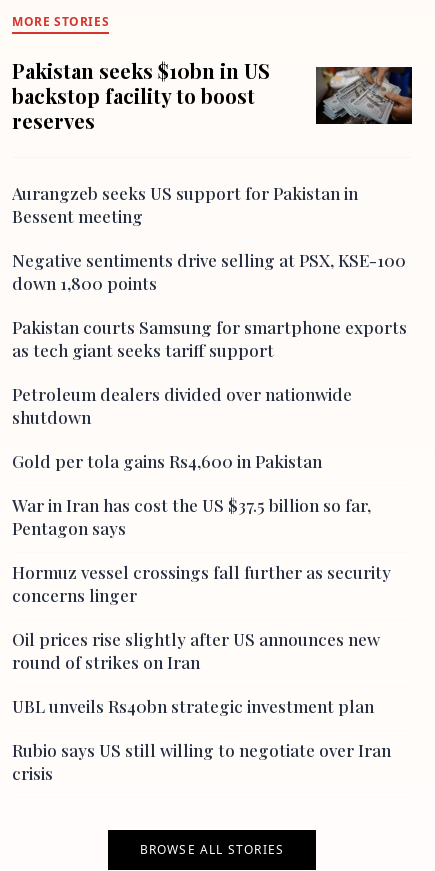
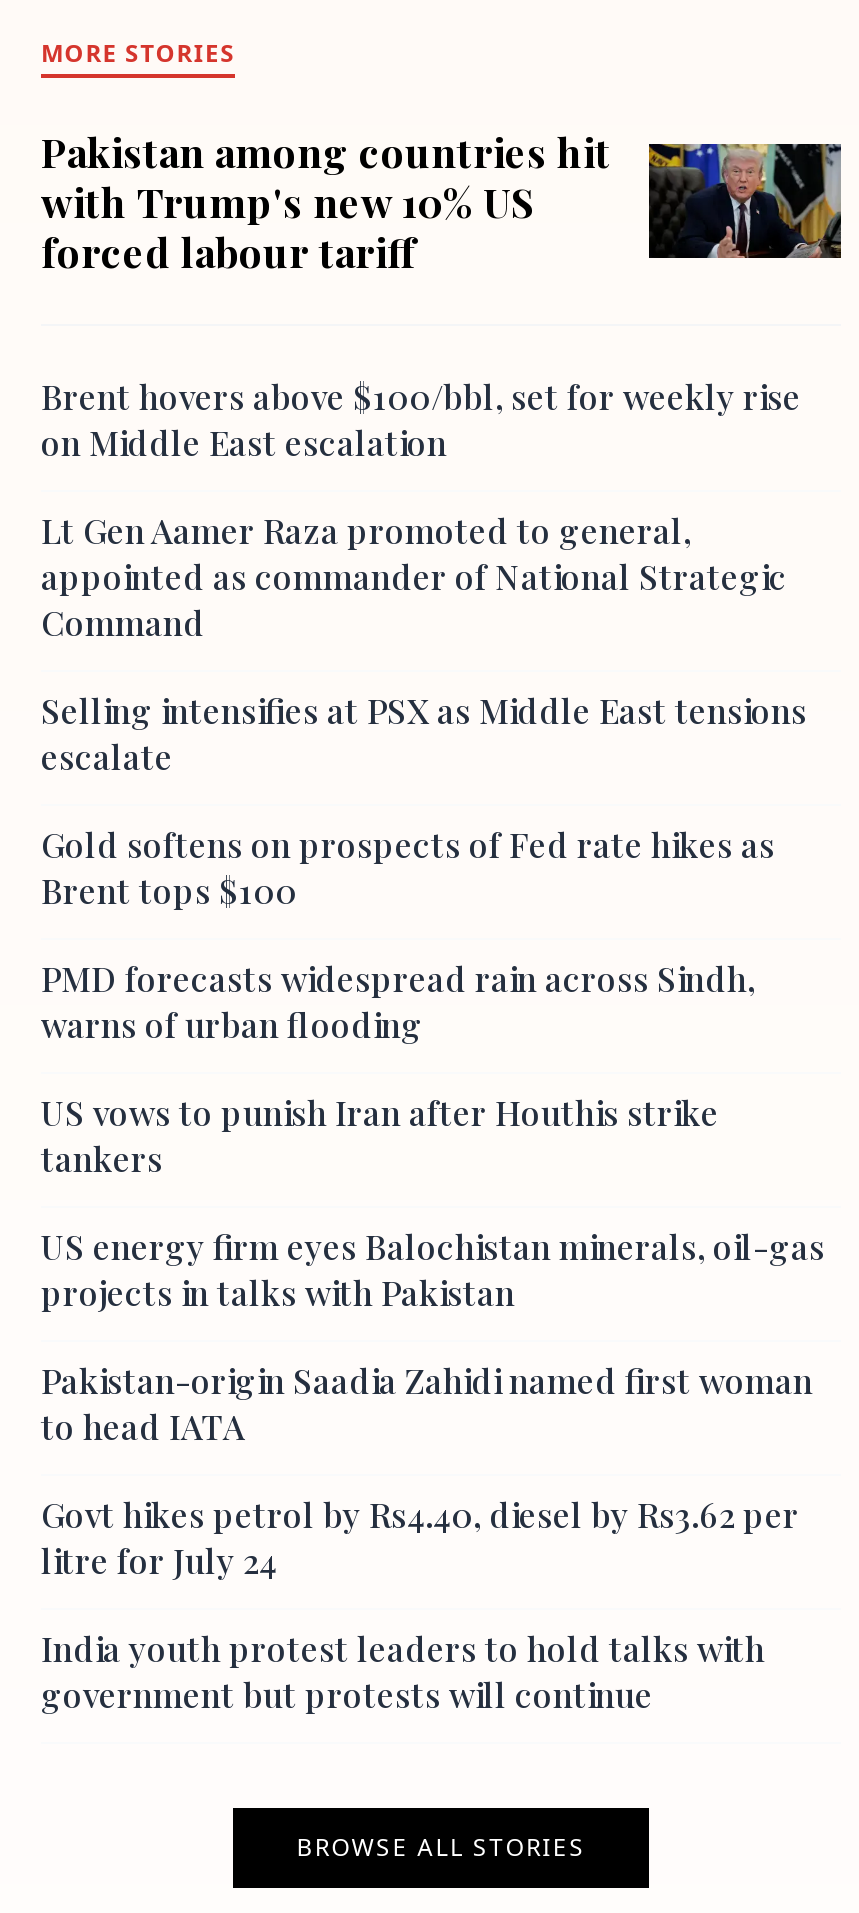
- Pakistan seeks $10bn in US
- backstop facility to boost
- reserves
+ Pakistan among countries hit
+ with Trump's new 10% US
+ forced labour tariff

- [image]
+ [image]

- Aurangzeb seeks US support for Pakistan in
- Bessent meeting
+ Brent hovers above $100/bbl, set for weekly rise
+ on Middle East escalation

- Negative sentiments drive selling at PSX, KSE-100
- down 1,800 points
+ Lt Gen Aamer Raza promoted to general,
+ appointed as commander of National Strategic
+ Command

- Pakistan courts Samsung for smartphone exports
- as tech giant seeks tariff support
+ Selling intensifies at PSX as Middle East tensions
+ escalate

- Petroleum dealers divided over nationwide
- shutdown
+ Gold softens on prospects of Fed rate hikes as
+ Brent tops $100

- Gold per tola gains Rs4,600 in Pakistan
+ PMD forecasts widespread rain across Sindh,
+ warns of urban flooding

- War in Iran has cost the US $37.5 billion so far,
- Pentagon says
+ US vows to punish Iran after Houthis strike
+ tankers

- Hormuz vessel crossings fall further as security
- concerns linger
+ US energy firm eyes Balochistan minerals, oil-gas
+ projects in talks with Pakistan

- Oil prices rise slightly after US announces new
- round of strikes on Iran
+ Pakistan-origin Saadia Zahidi named first woman
+ to head IATA

- UBL unveils Rs40bn strategic investment plan
+ Govt hikes petrol by Rs4.40, diesel by Rs3.62 per
+ litre for July 24

- Rubio says US still willing to negotiate over Iran
- crisis
+ India youth protest leaders to hold talks with
+ government but protests will continue
